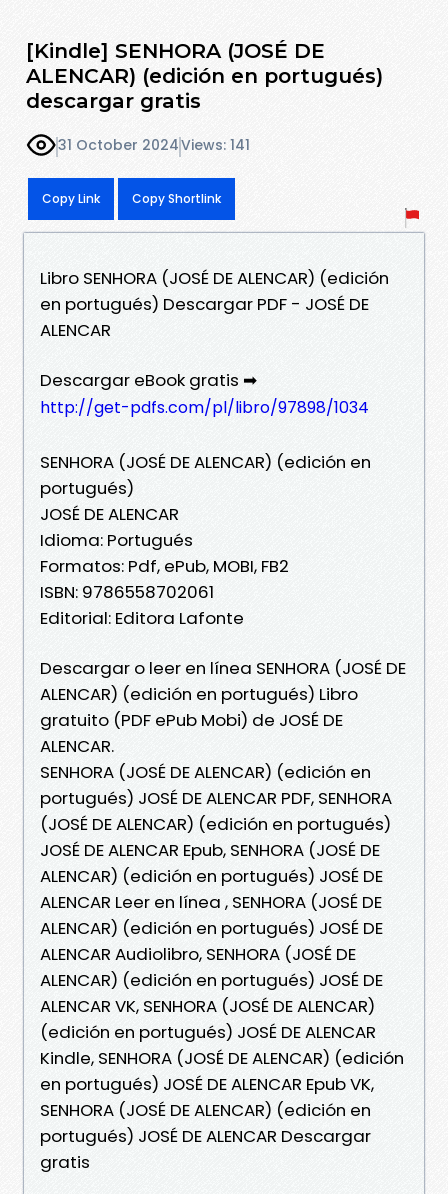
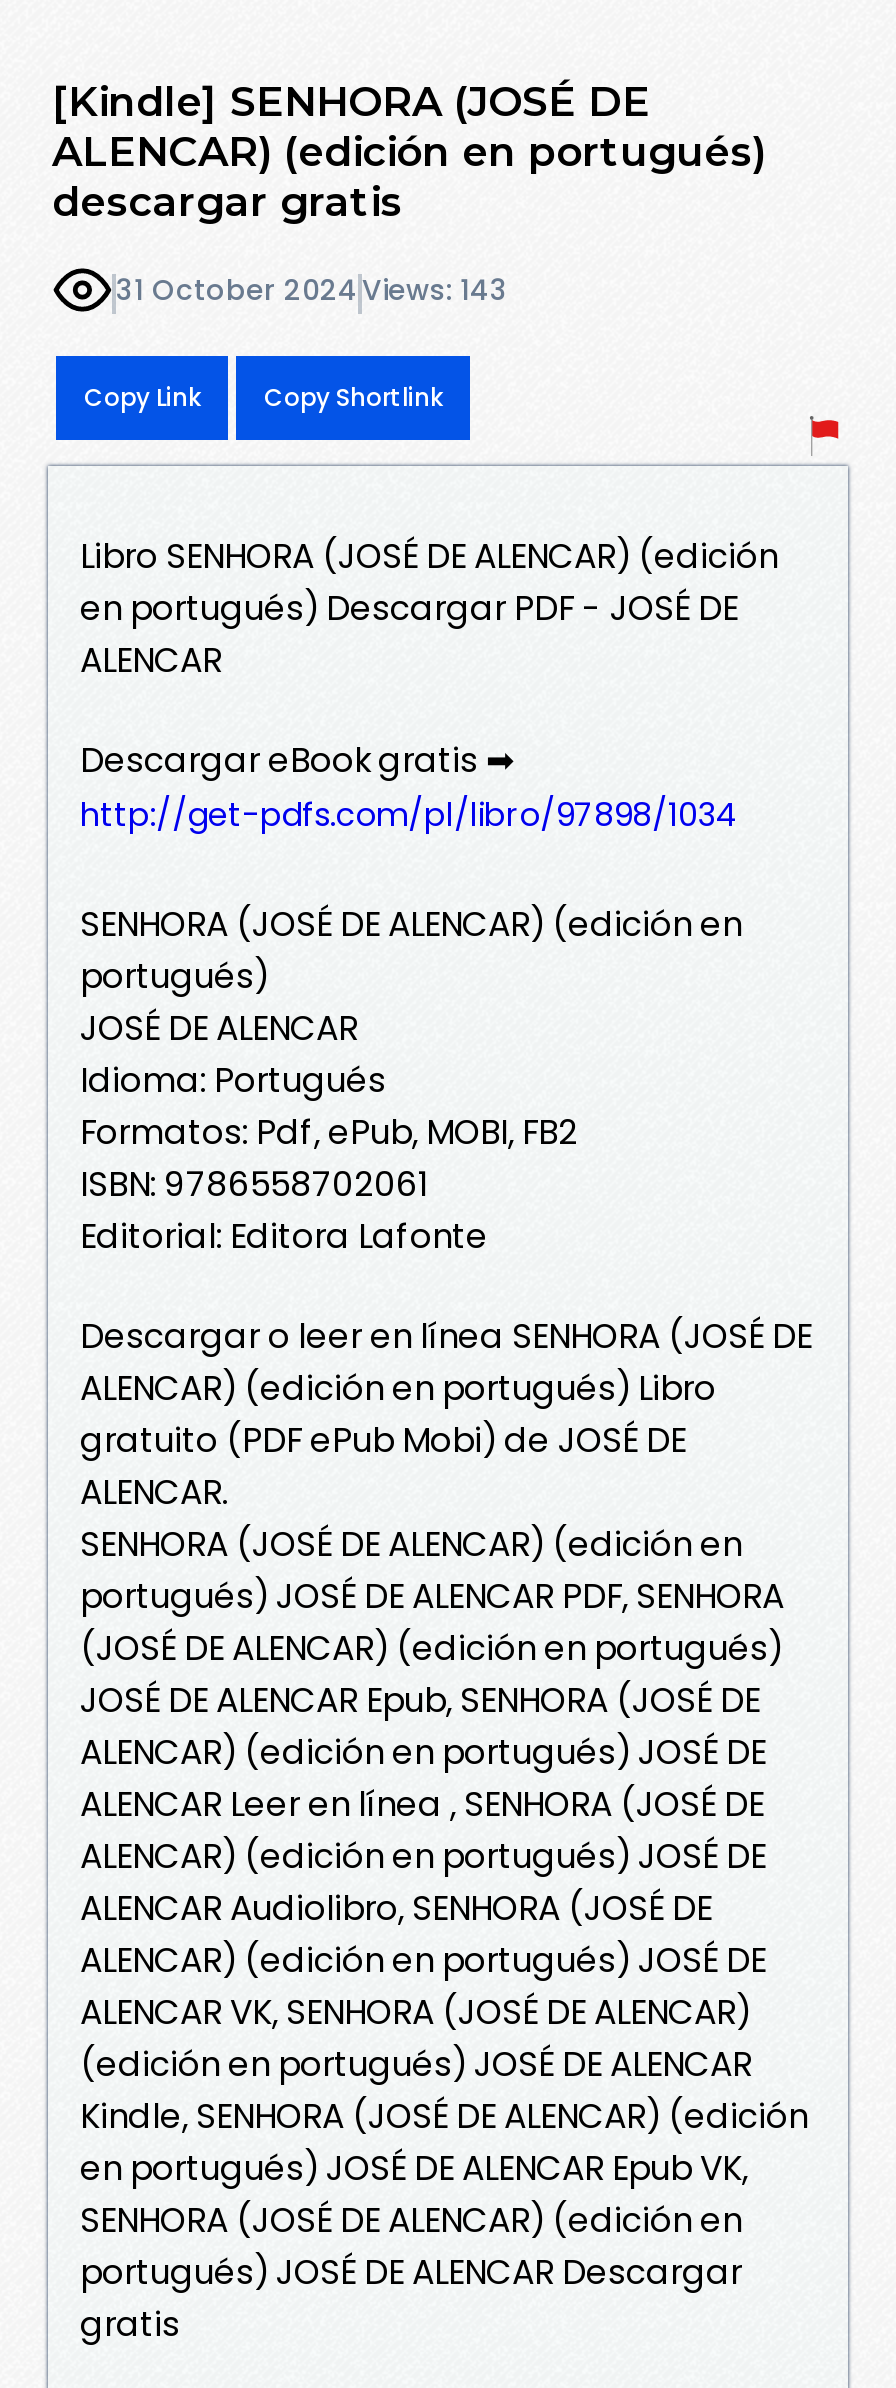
- 31 October 2024 Views: 141
+ 31 October 2024 Views: 143
